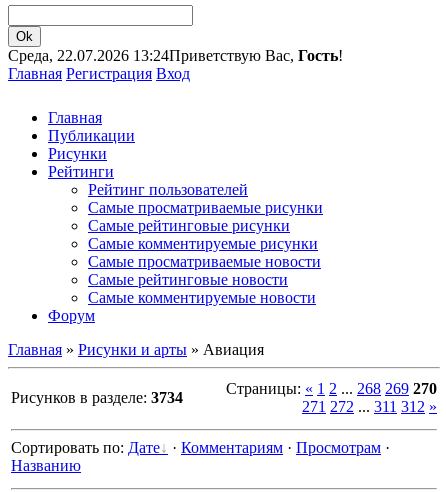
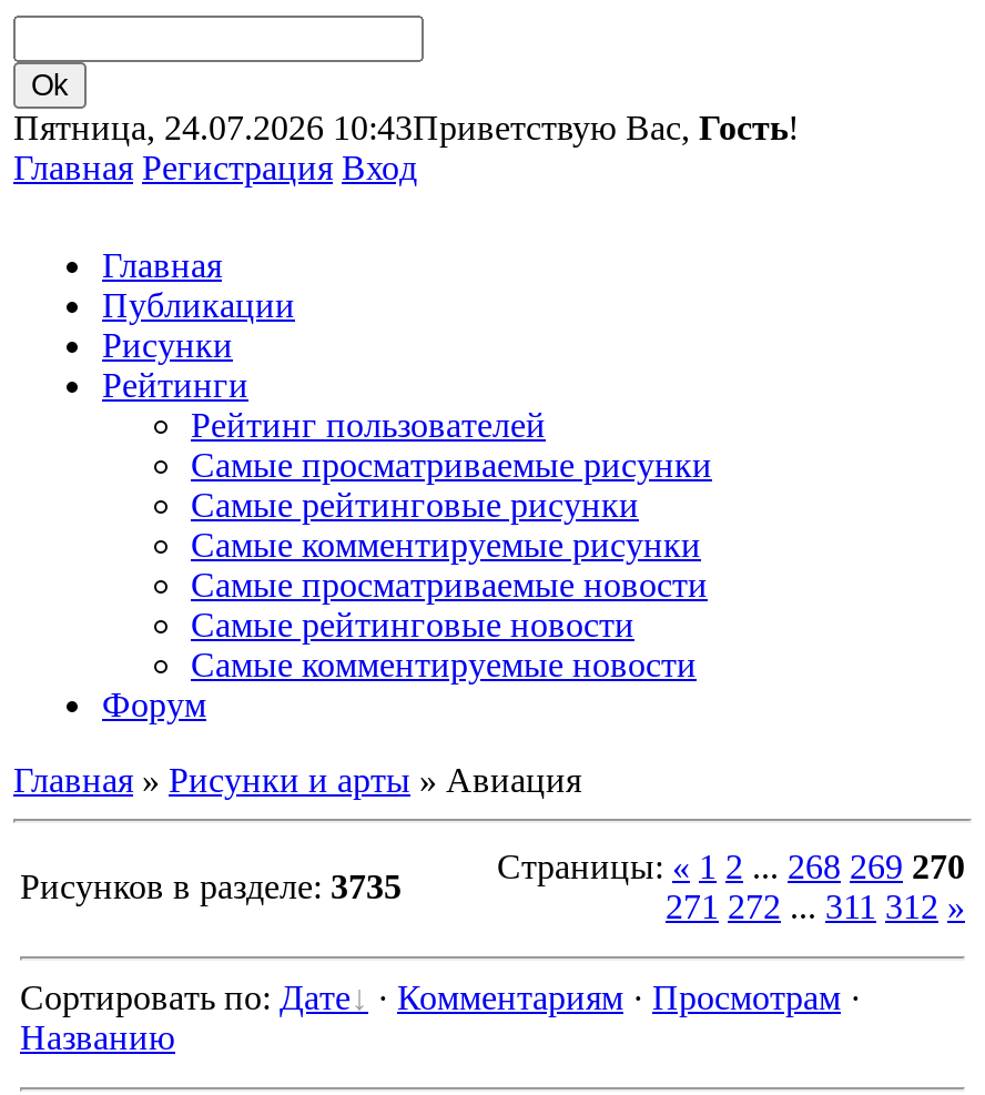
- Среда, 22.07.2026 13:24Приветствую Вас, Гость!
+ Пятница, 24.07.2026 10:43Приветствую Вас, Гость!

- Рисунков в разделе: 3734
+ Рисунков в разделе: 3735
